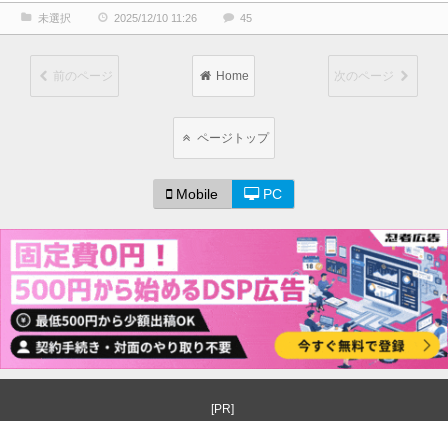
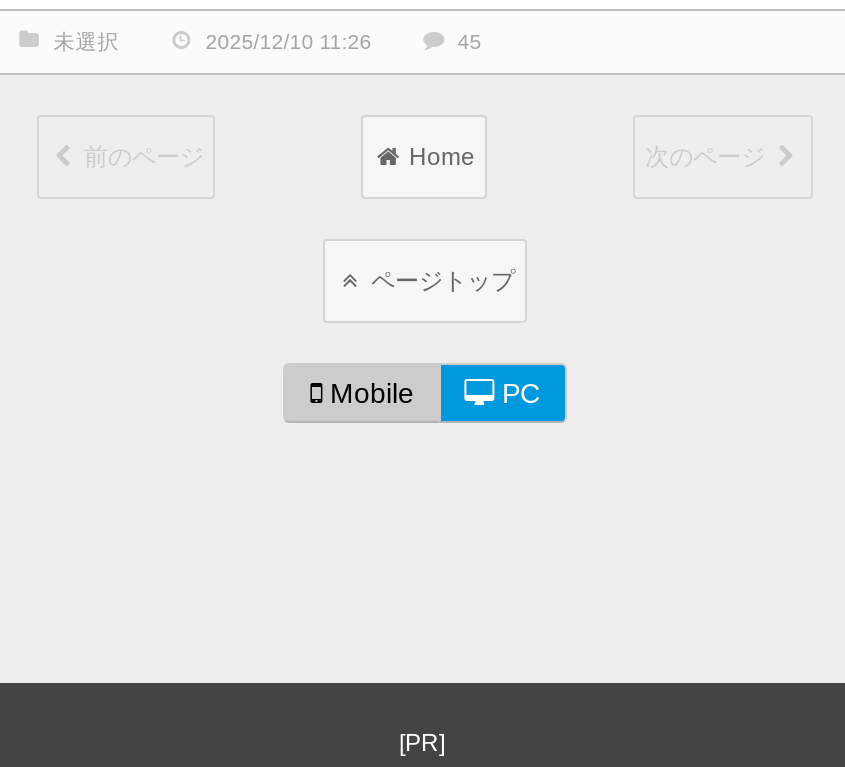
- [image]
